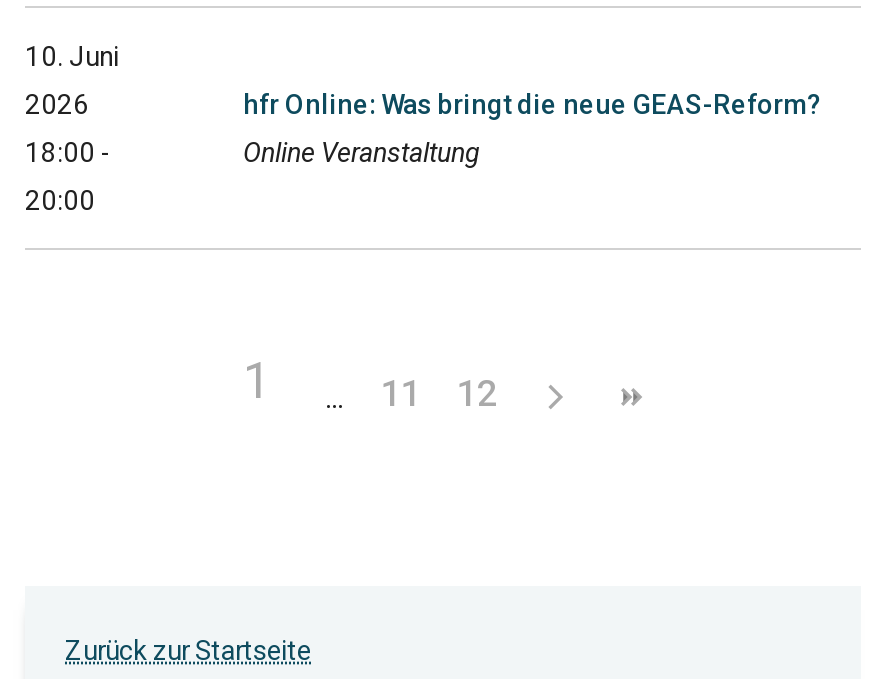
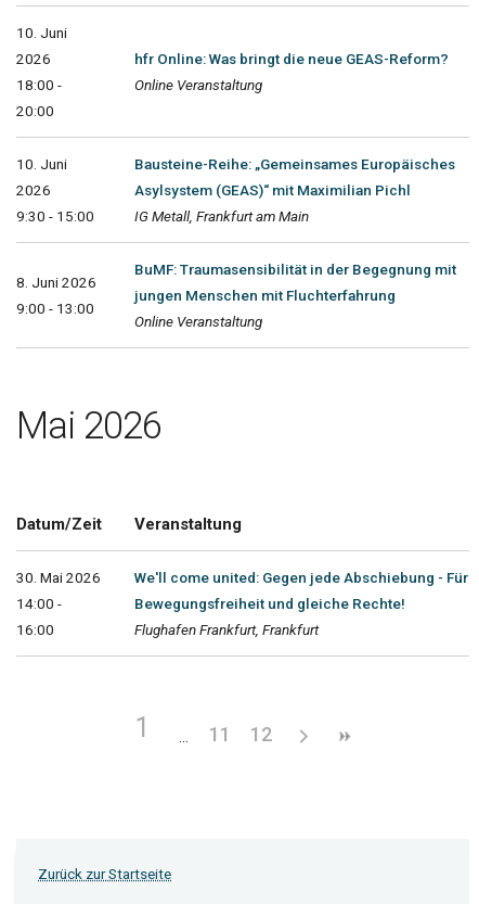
+ 10. Juni
+ 2026
+ 9:30 - 15:00

+ 8. Juni 2026
+ 9:00 - 13:00

+ BuMF: Traumasensibilität in der Begegnung mit
+ jungen Menschen mit Fluchterfahrung
+ Online Veranstaltung
+ Mai 2026
+ Datum/Zeit
+ Veranstaltung
+ 30. Mai 2026
+ 14:00 -
+ 16:00

+ Bausteine-Reihe: „Gemeinsames Europäisches
+ Asylsystem (GEAS)“ mit Maximilian Pichl
+ IG Metall, Frankfurt am Main

+ We'll come united: Gegen jede Abschiebung - Für
+ Bewegungsfreiheit und gleiche Rechte!
+ Flughafen Frankfurt, Frankfurt
